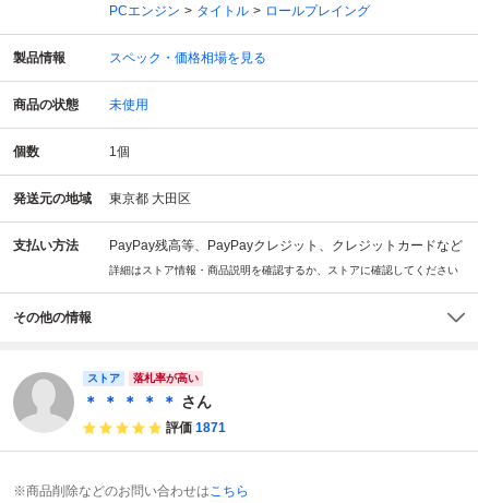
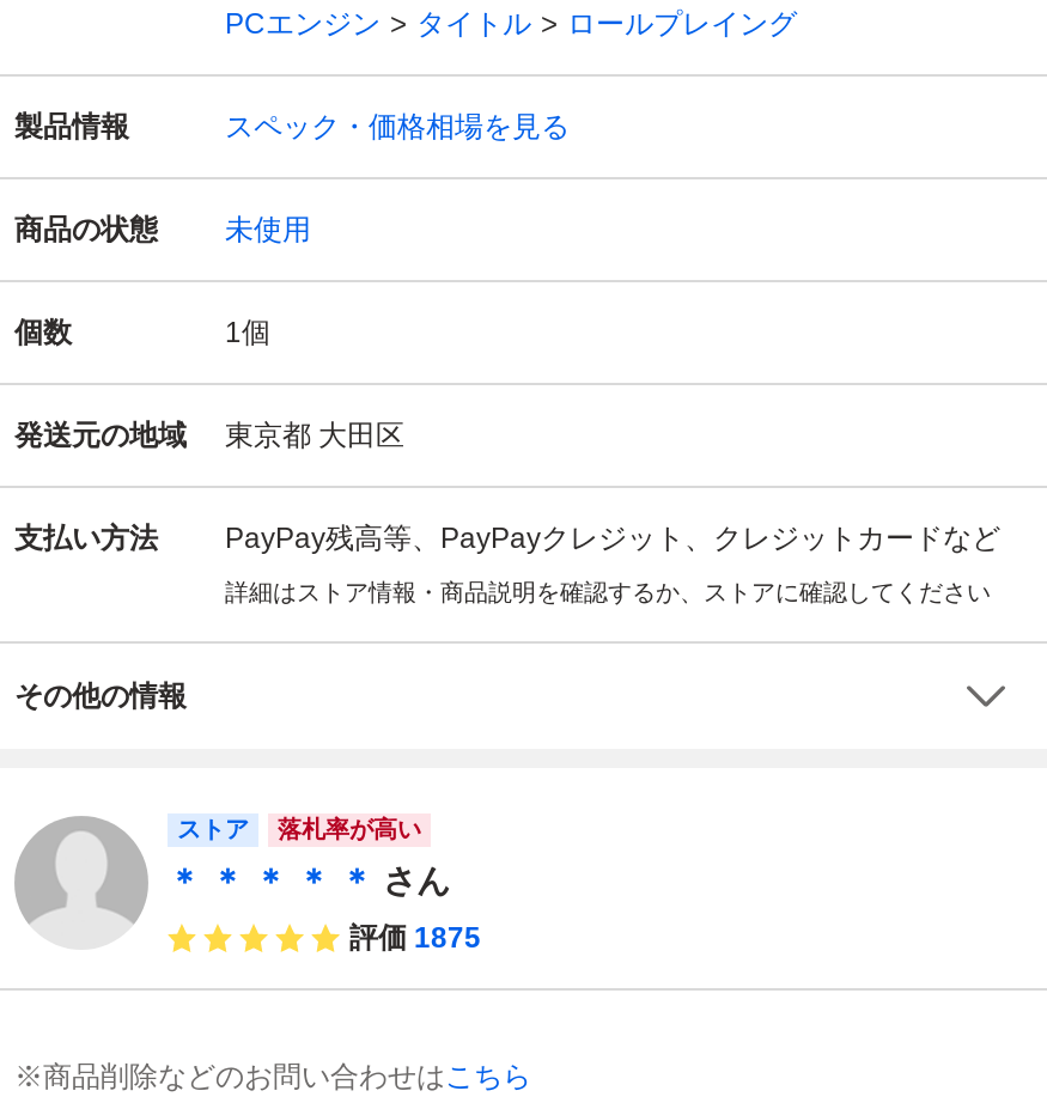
- 評価 1871
+ 評価 1875
